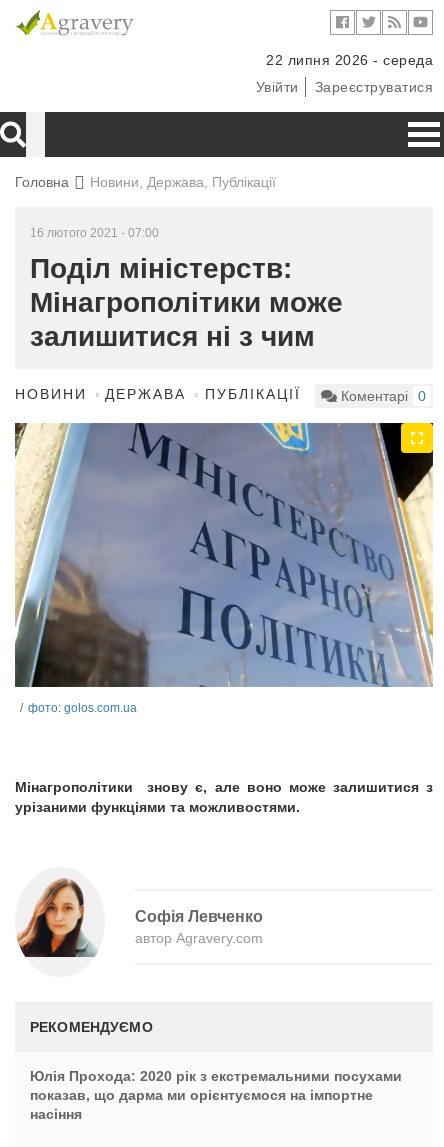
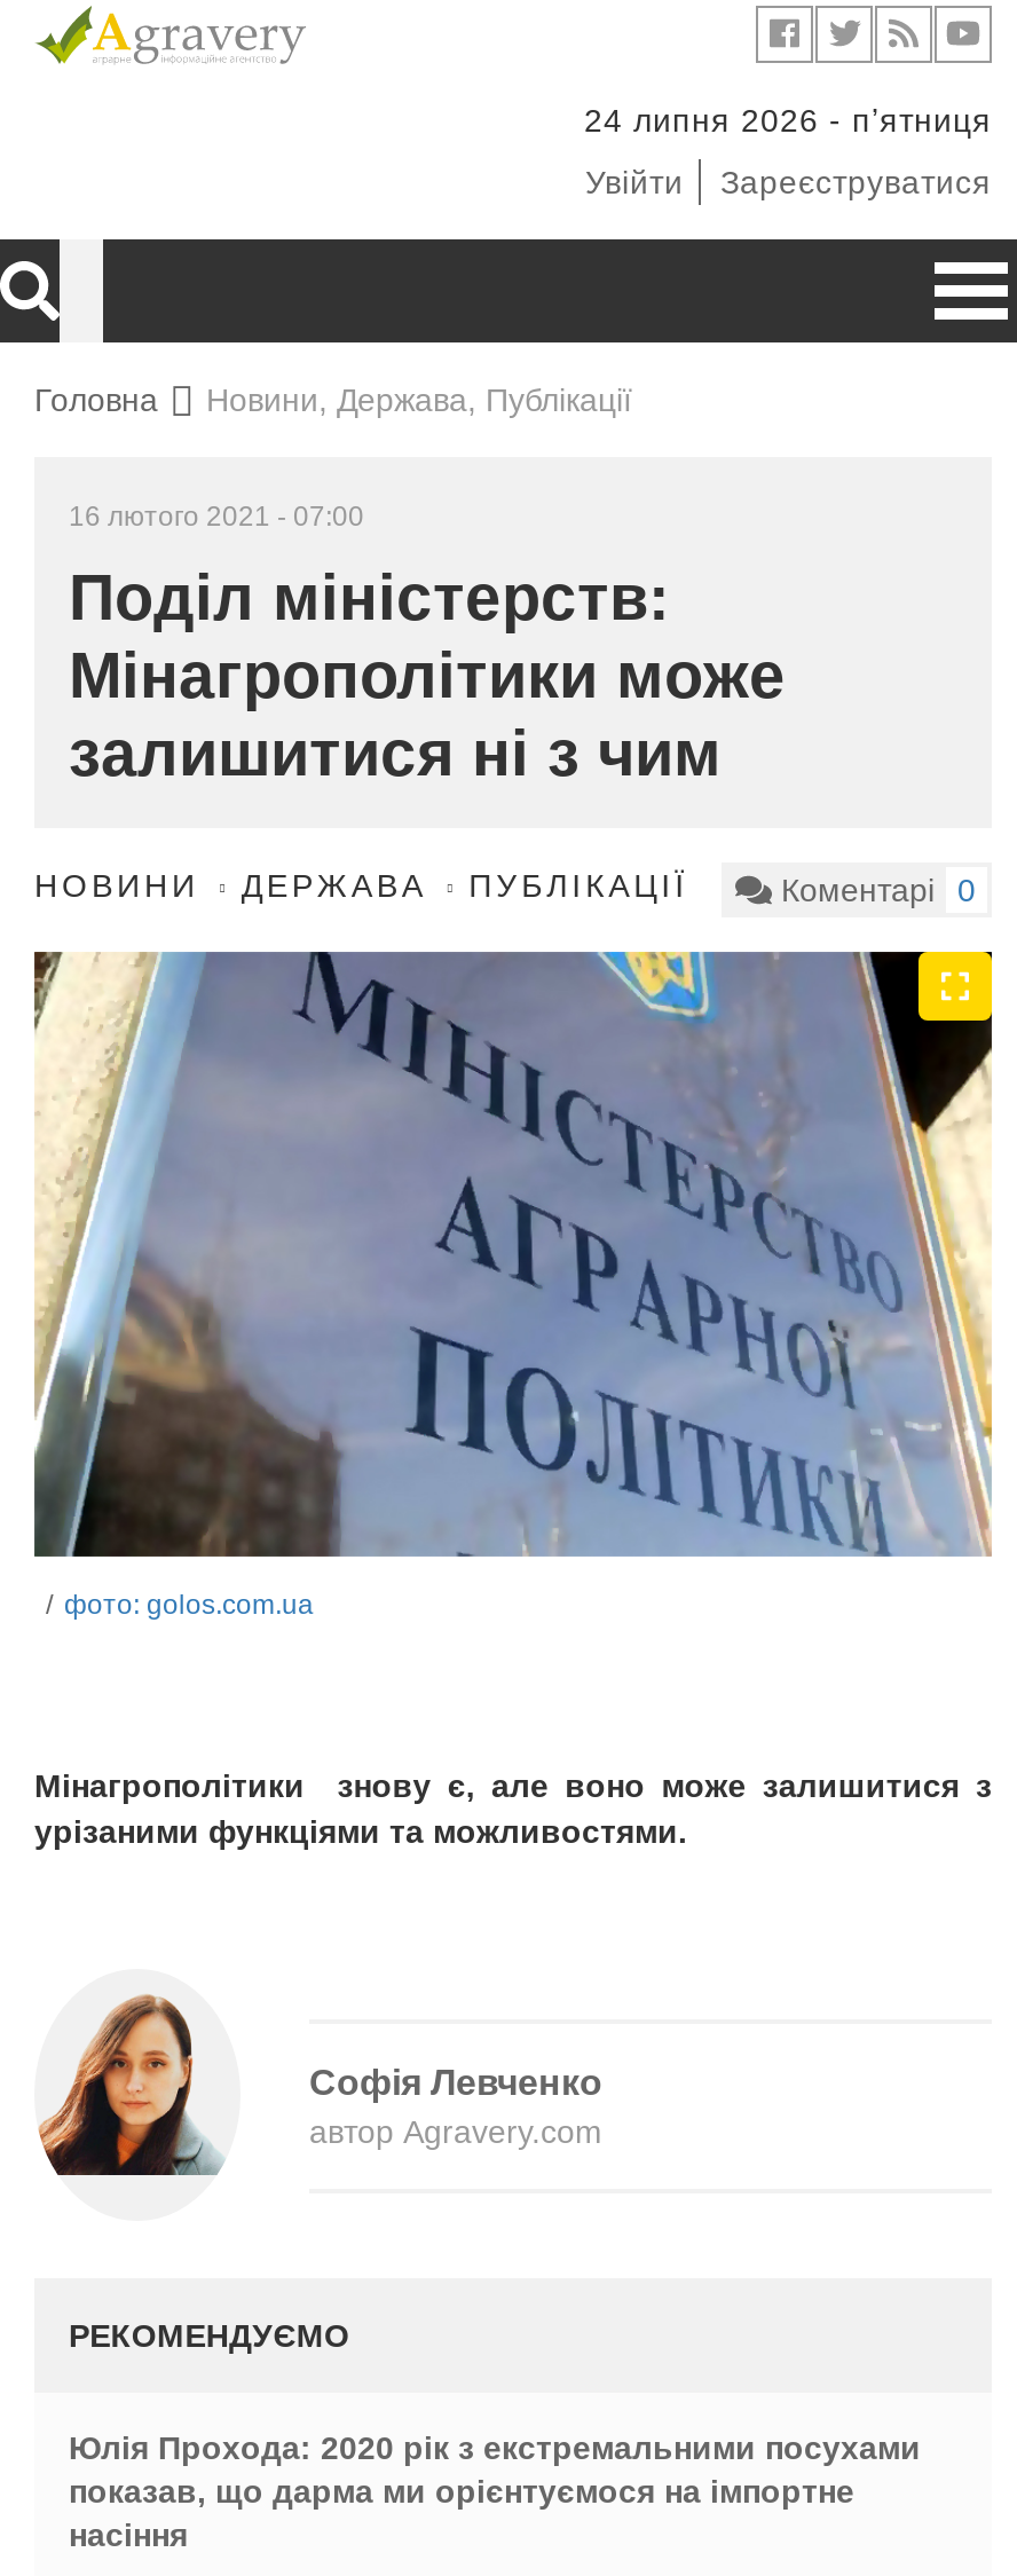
- 22 липня 2026 - середа
+ 24 липня 2026 - пʼятниця
